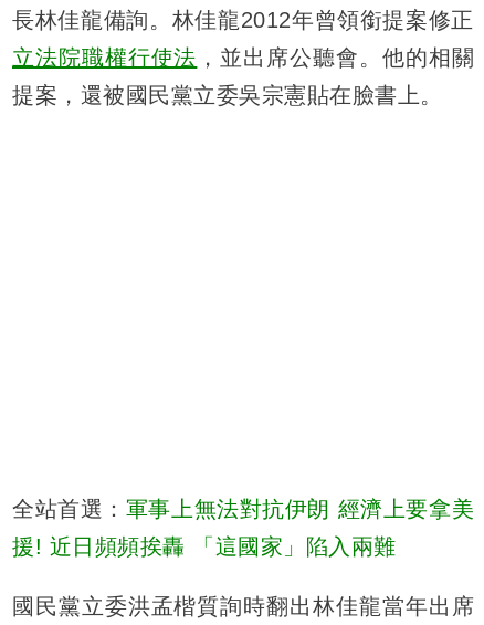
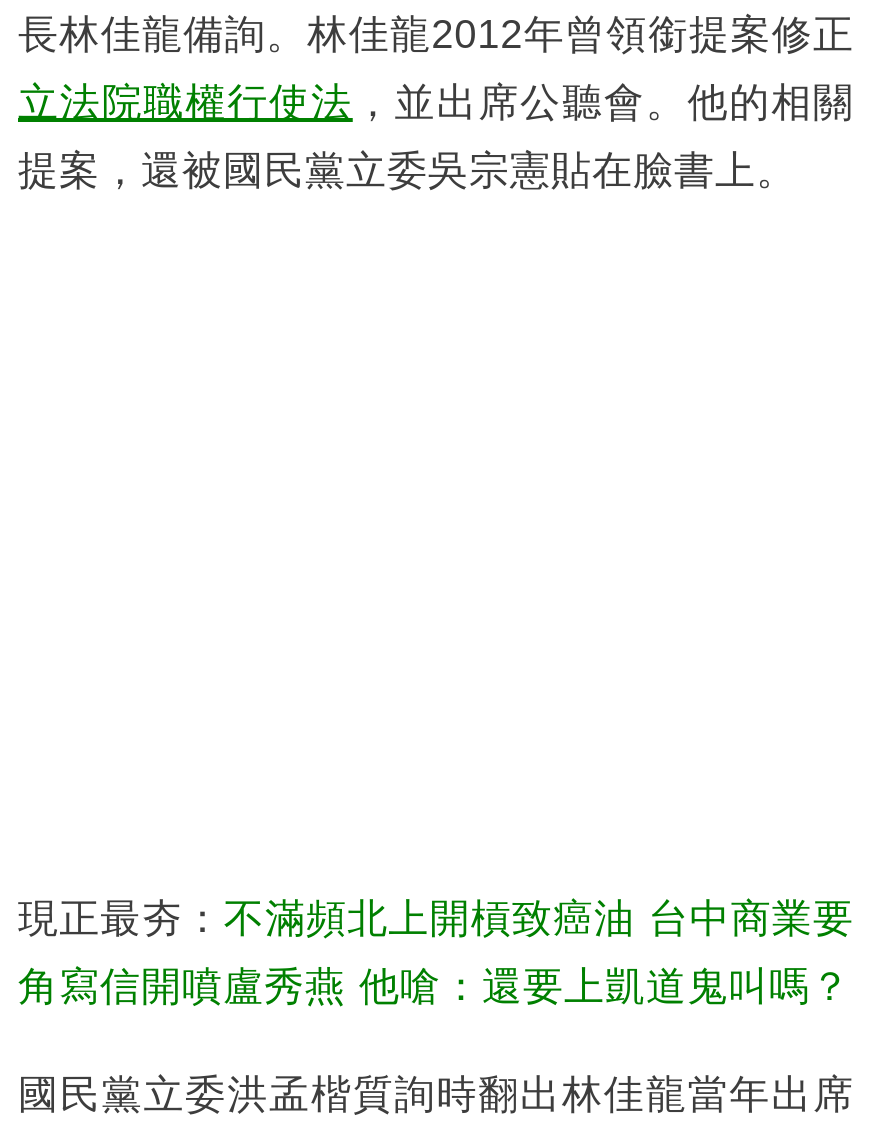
- 全站首選：軍事上無法對抗伊朗 經濟上要拿美
+ 現正最夯：不滿頻北上開槓致癌油 台中商業要

- 援! 近日頻頻挨轟 「這國家」陷入兩難
+ 角寫信開噴盧秀燕 他嗆：還要上凱道鬼叫嗎？
